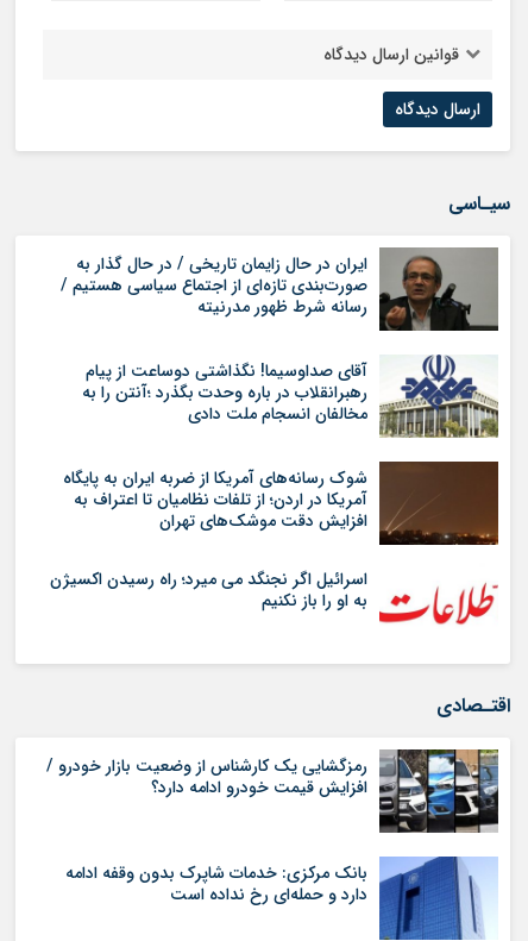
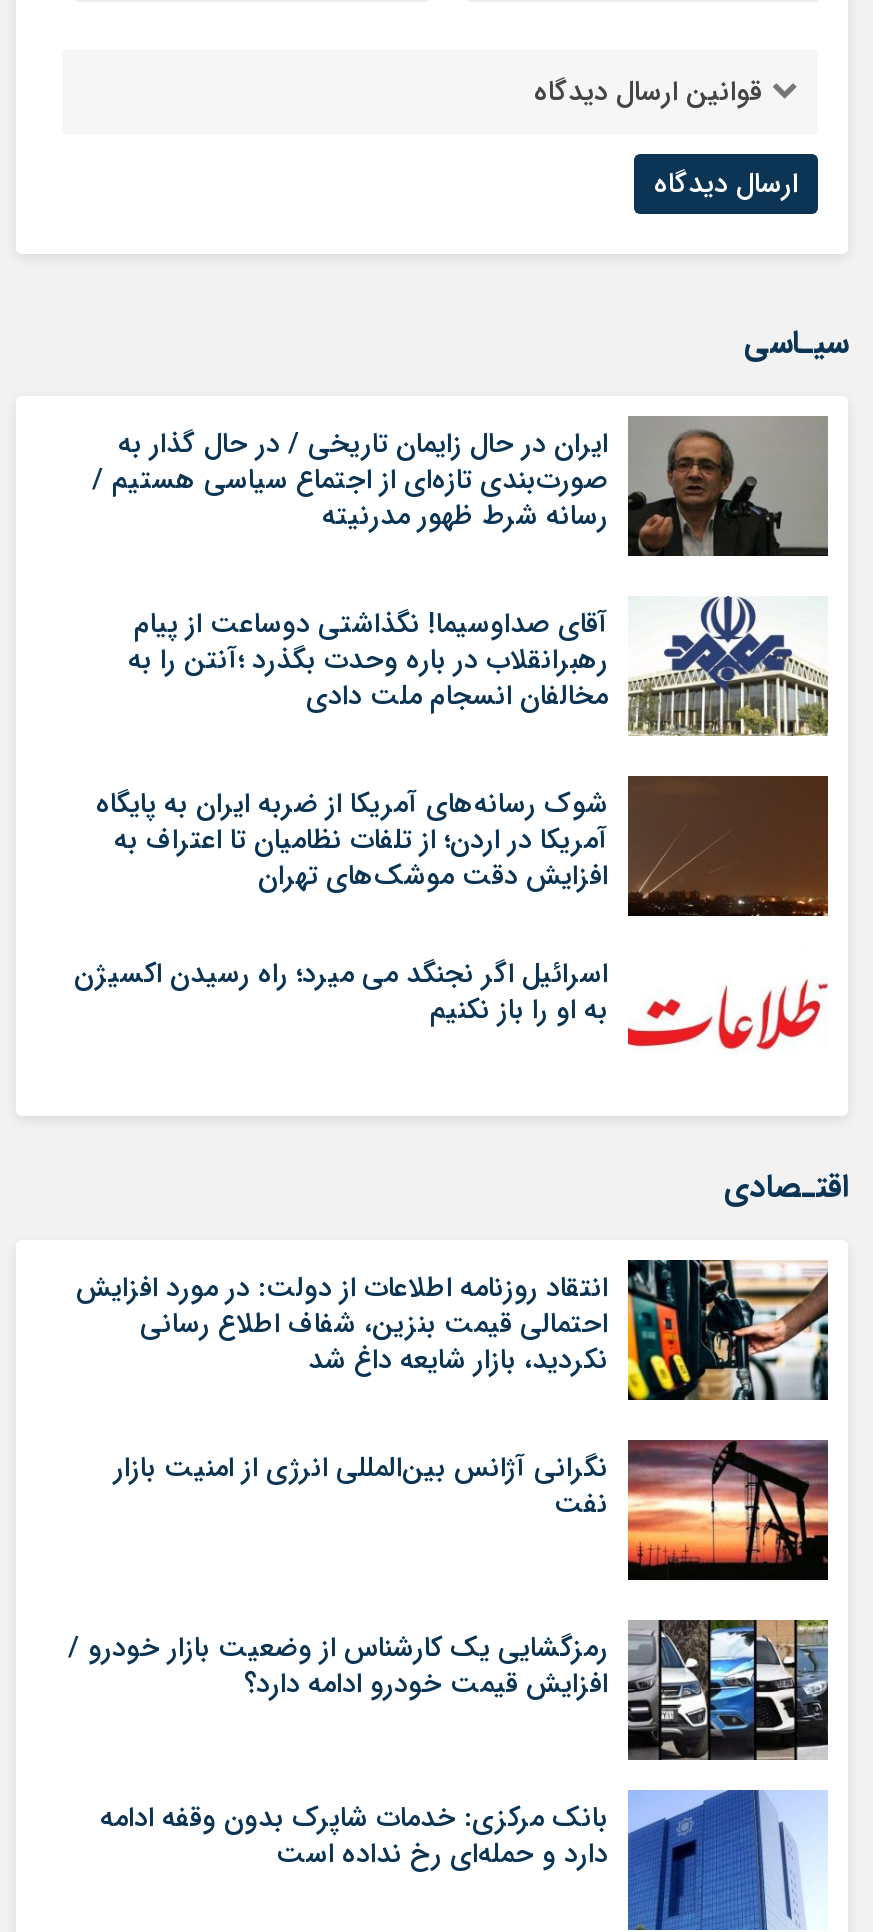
+ [image]
+ انتقاد روزنامه اطلاعات از دولت: در مورد افزایش
+ احتمالی قیمت بنزین، شفاف اطلاع رسانی
+ نکردید، بازار شایعه داغ شد
+ نگرانی آژانس بین‌المللی انرژی از امنیت بازار
+ نفت

+ [image]
